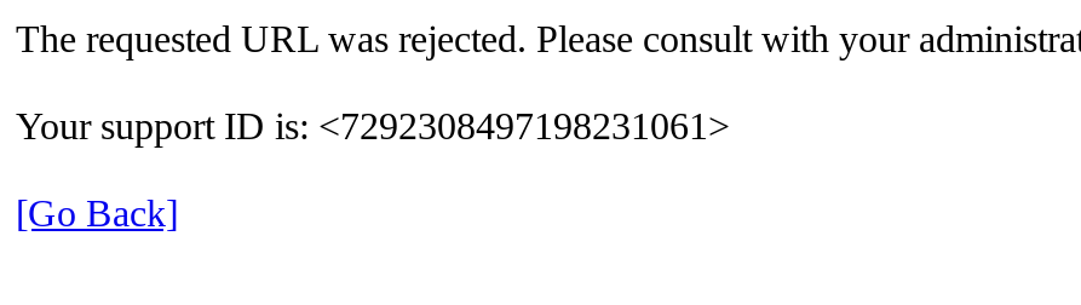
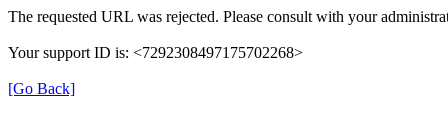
- Your support ID is: <7292308497198231061>
+ Your support ID is: <7292308497175702268>
